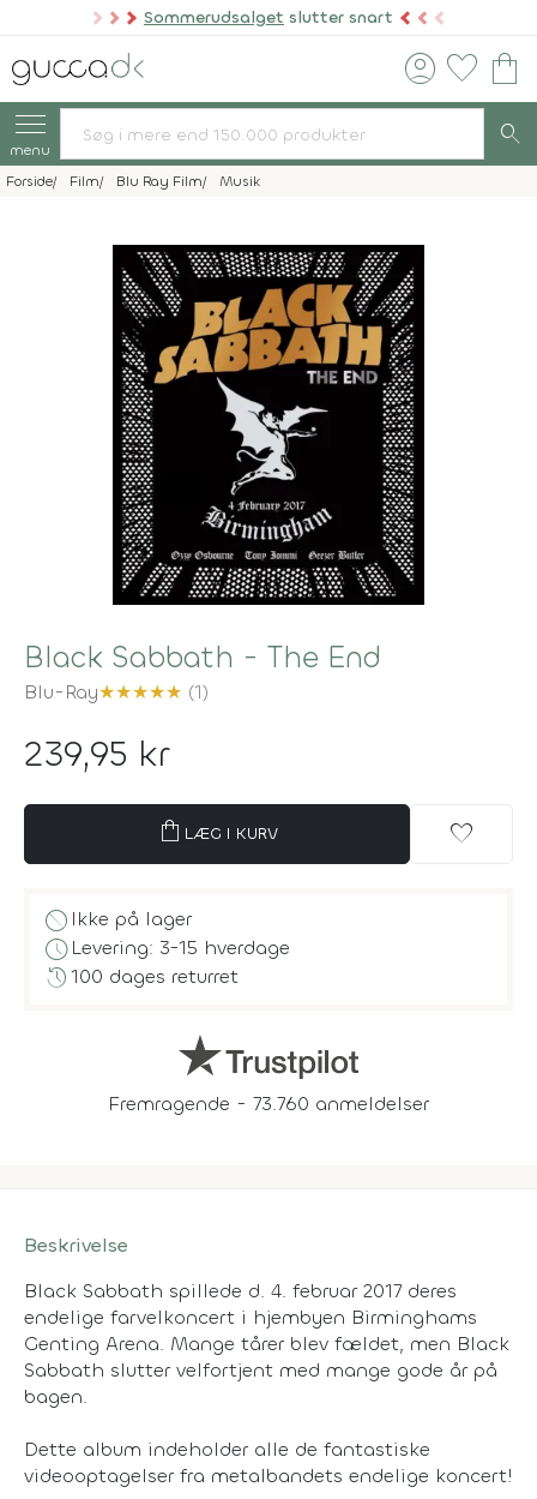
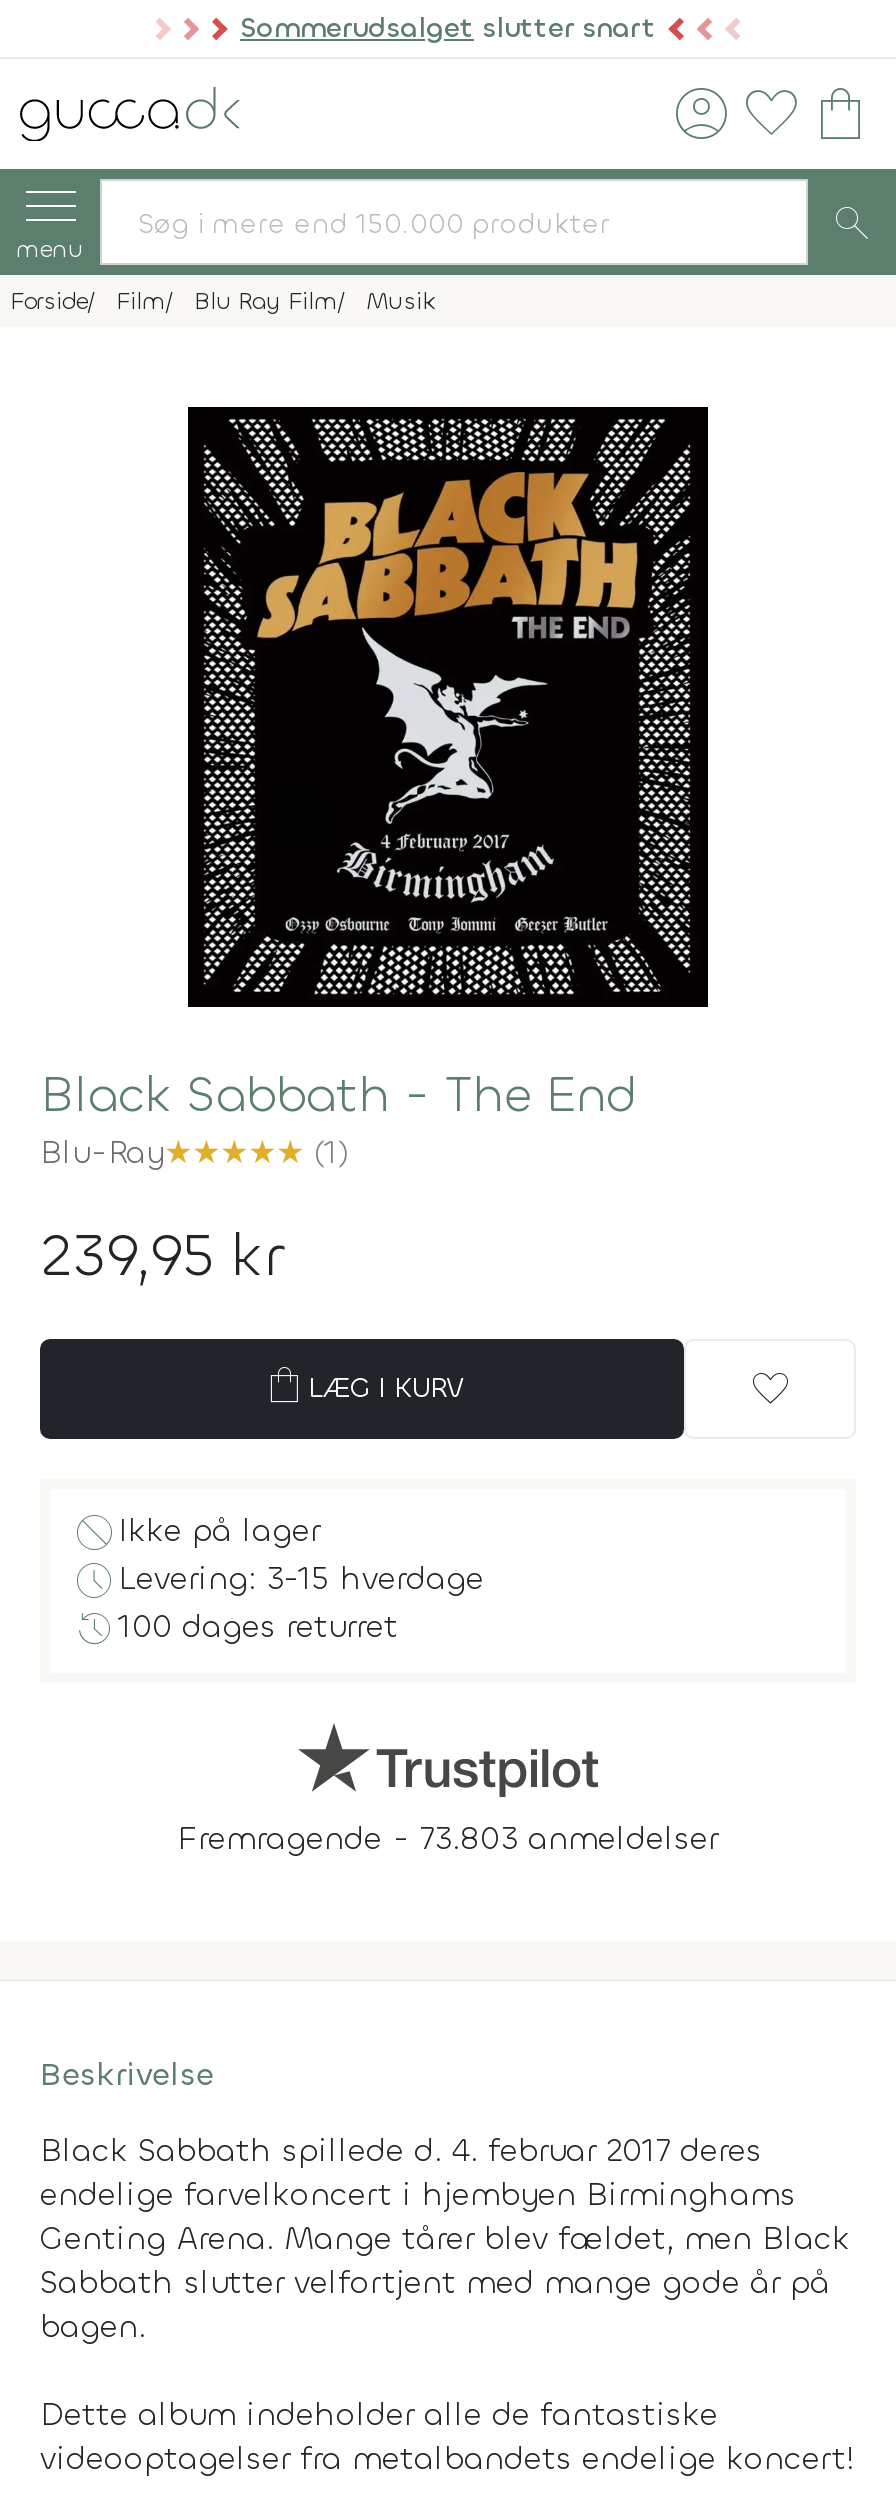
- Fremragende - 73.760 anmeldelser
+ Fremragende - 73.803 anmeldelser
